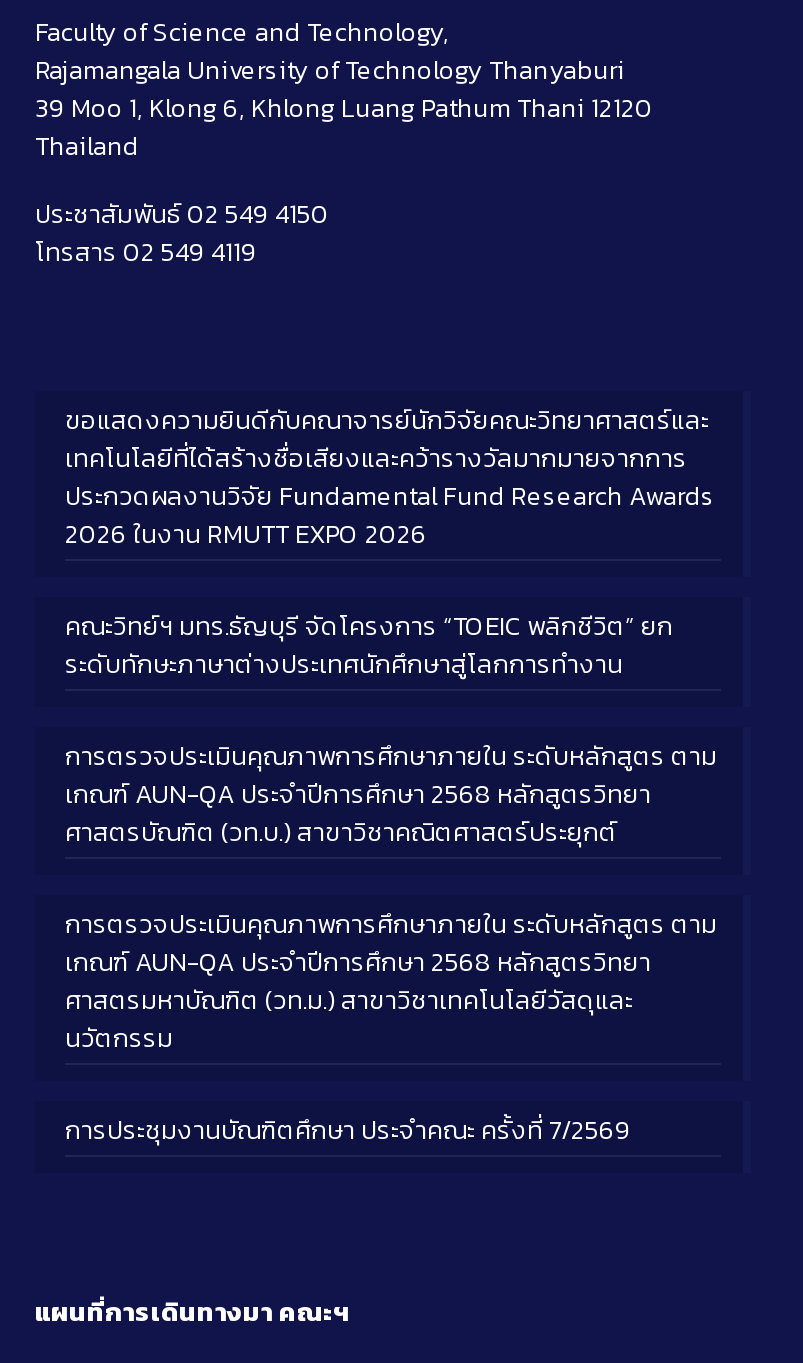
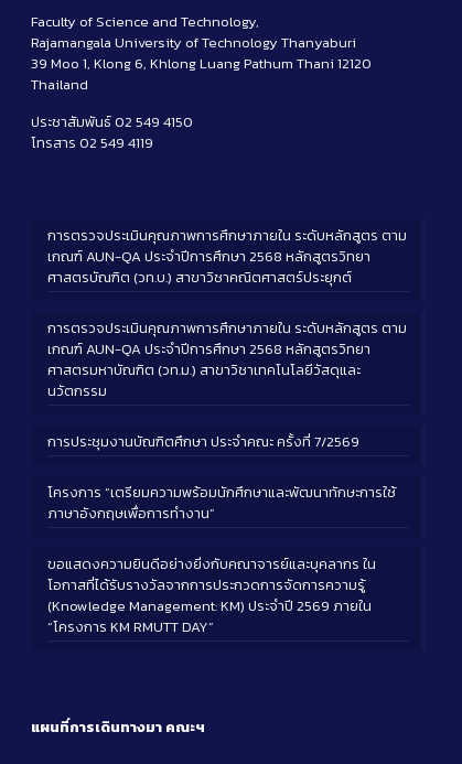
- ขอแสดงความยินดีกับคณาจารย์นักวิจัยคณะวิทยาศาสตร์และ
- เทคโนโลยีที่ได้สร้างชื่อเสียงและคว้ารางวัลมากมายจากการ
- ประกวดผลงานวิจัย Fundamental Fund Research Awards
- 2026 ในงาน RMUTT EXPO 2026
- คณะวิทย์ฯ มทร.ธัญบุรี จัดโครงการ “TOEIC พลิกชีวิต” ยก
- ระดับทักษะภาษาต่างประเทศนักศึกษาสู่โลกการทำงาน

moved up: การตรวจประเมินคุณภาพการศึกษาภายใน ระดับหลักสูตร ตาม | เกณฑ์ AUN-QA ประจำปีการศึกษา 2568 หลักสูตรวิทยา | ศาสตรบัณฑิต (วท.บ.) สาขาวิชาคณิตศาสตร์ประยุกต์ | การตรวจประเมินคุณภาพการศึกษาภายใน ระดับหลักสูตร ตาม | เกณฑ์ AUN-QA ประจำปีการศึกษา 2568 หลักสูตรวิทยา | ศาสตรมหาบัณฑิต (วท.ม.) สาขาวิชาเทคโนโลยีวัสดุและ | นวัตกรรม | การประชุมงานบัณฑิตศึกษา ประจำคณะ ครั้งที่ 7/2569

+ โครงการ “เตรียมความพร้อมนักศึกษาและพัฒนาทักษะการใช้
+ ภาษาอังกฤษเพื่อการทำงาน”
+ ขอแสดงความยินดีอย่างยิ่งกับคณาจารย์และบุคลากร ใน
+ โอกาสที่ได้รับรางวัลจากการประกวดการจัดการความรู้
+ (Knowledge Management: KM) ประจำปี 2569 ภายใน
+ “โครงการ KM RMUTT DAY”
